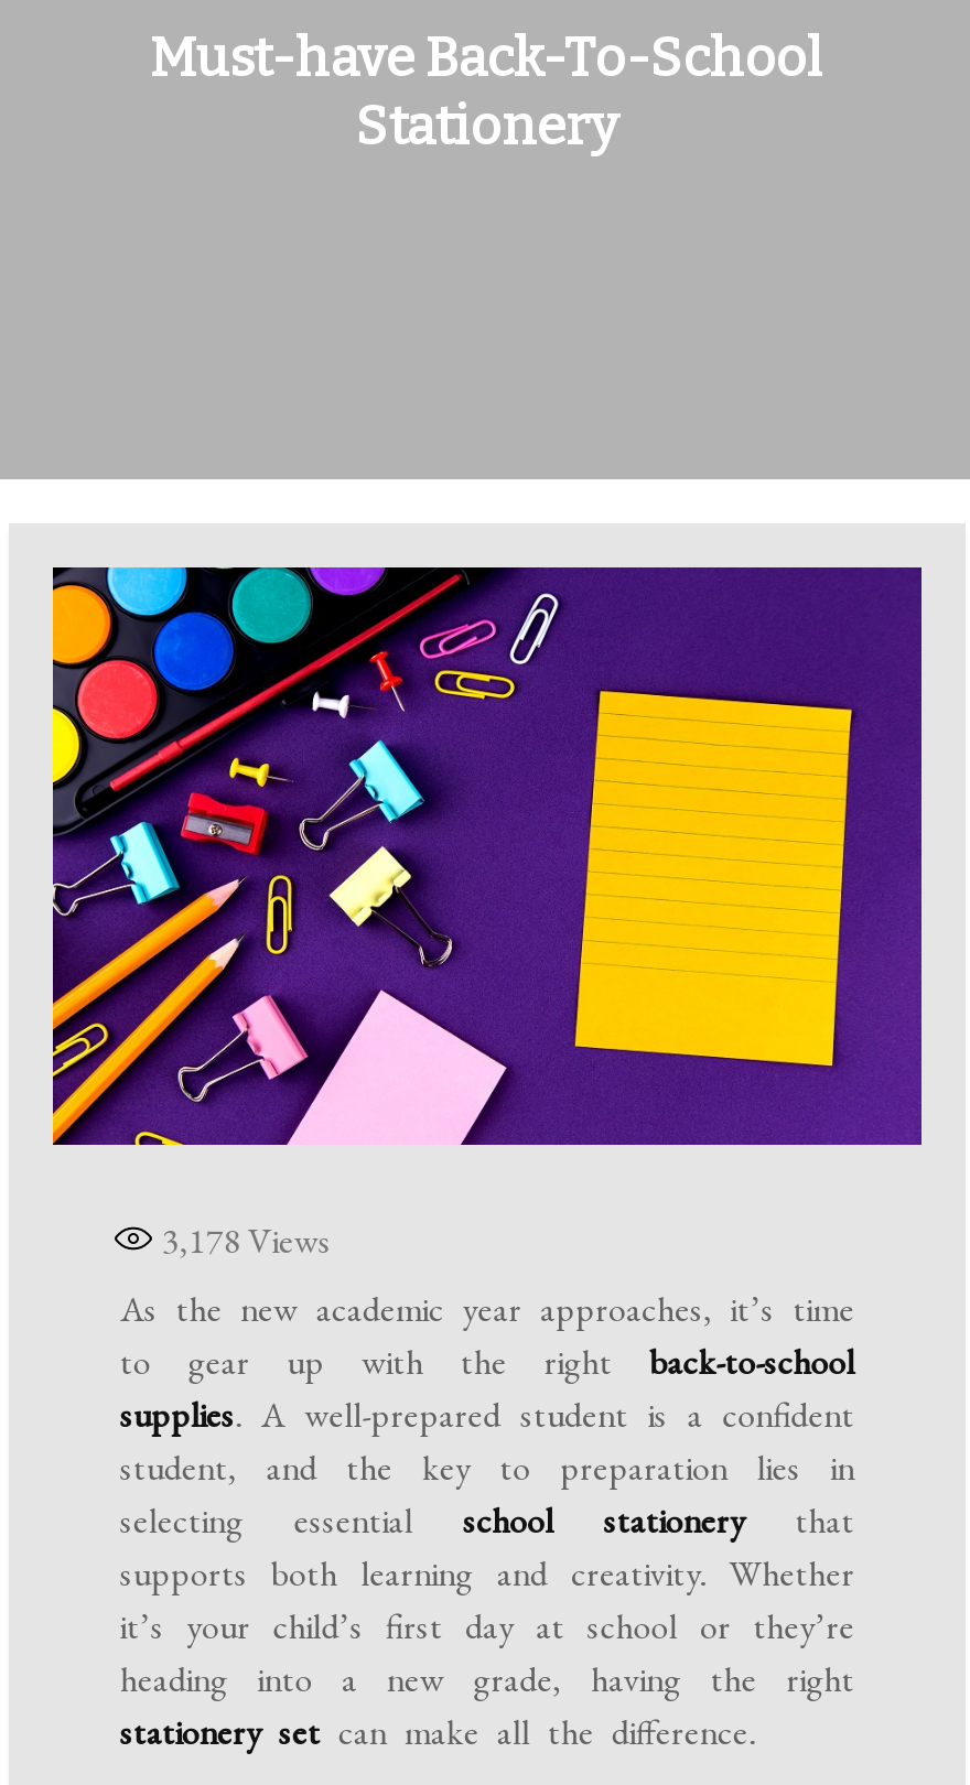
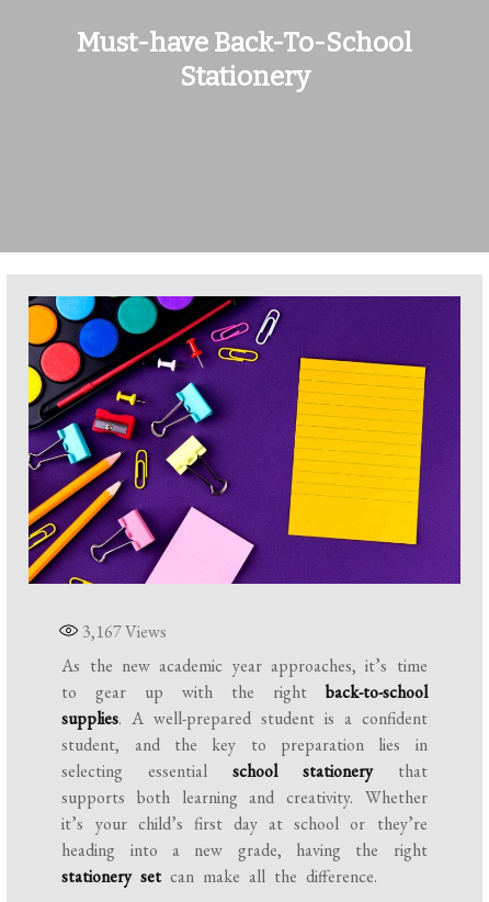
- 3,178 Views
+ 3,167 Views
